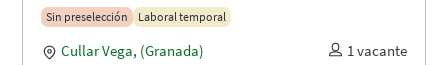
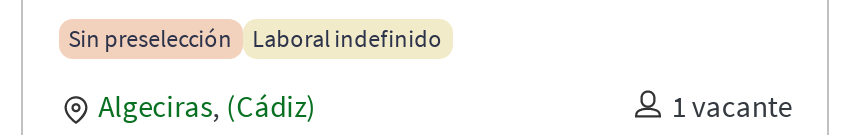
- Laboral temporal
+ Laboral indefinido

- Cullar Vega, (Granada)
+ Algeciras, (Cádiz)
